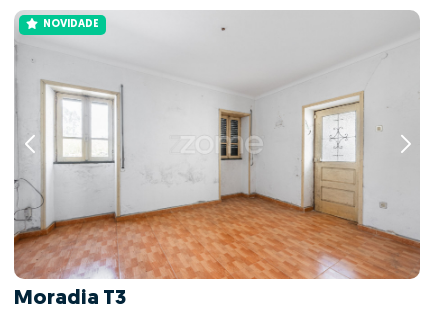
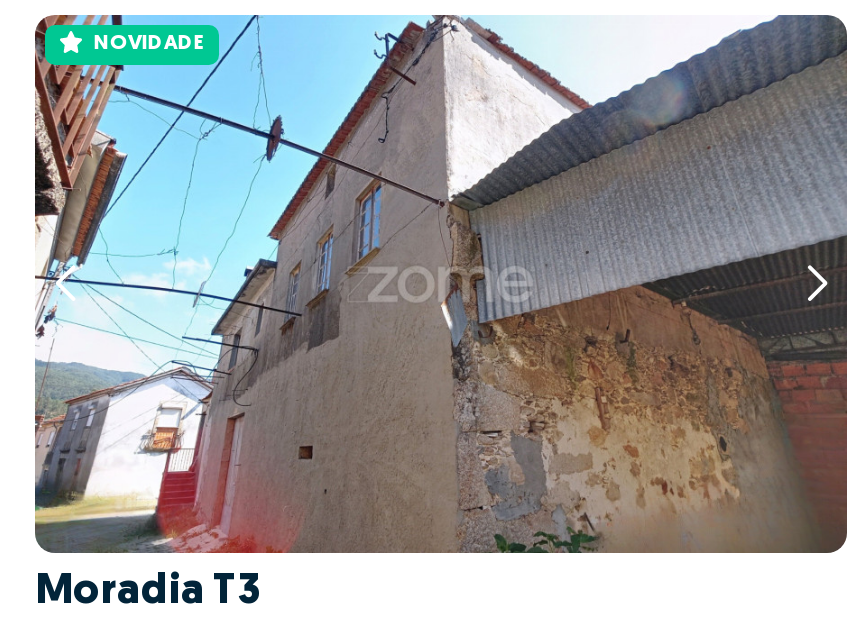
- [image]
+ [image]
